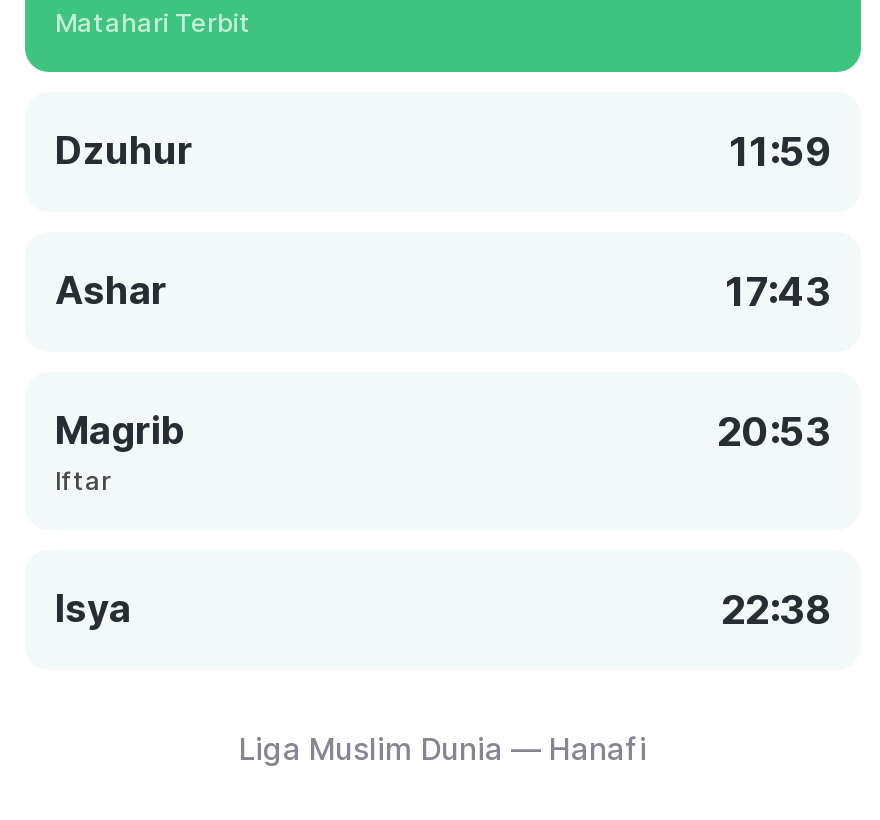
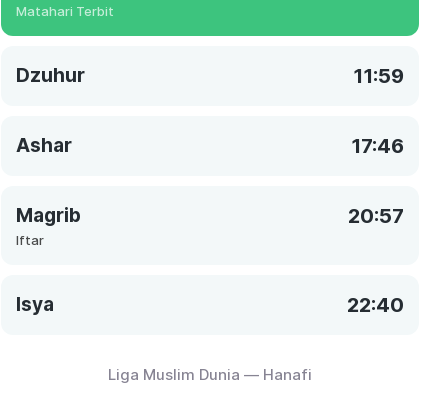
- 17:43
+ 17:46

- 20:53
+ 20:57

- 22:38
+ 22:40
